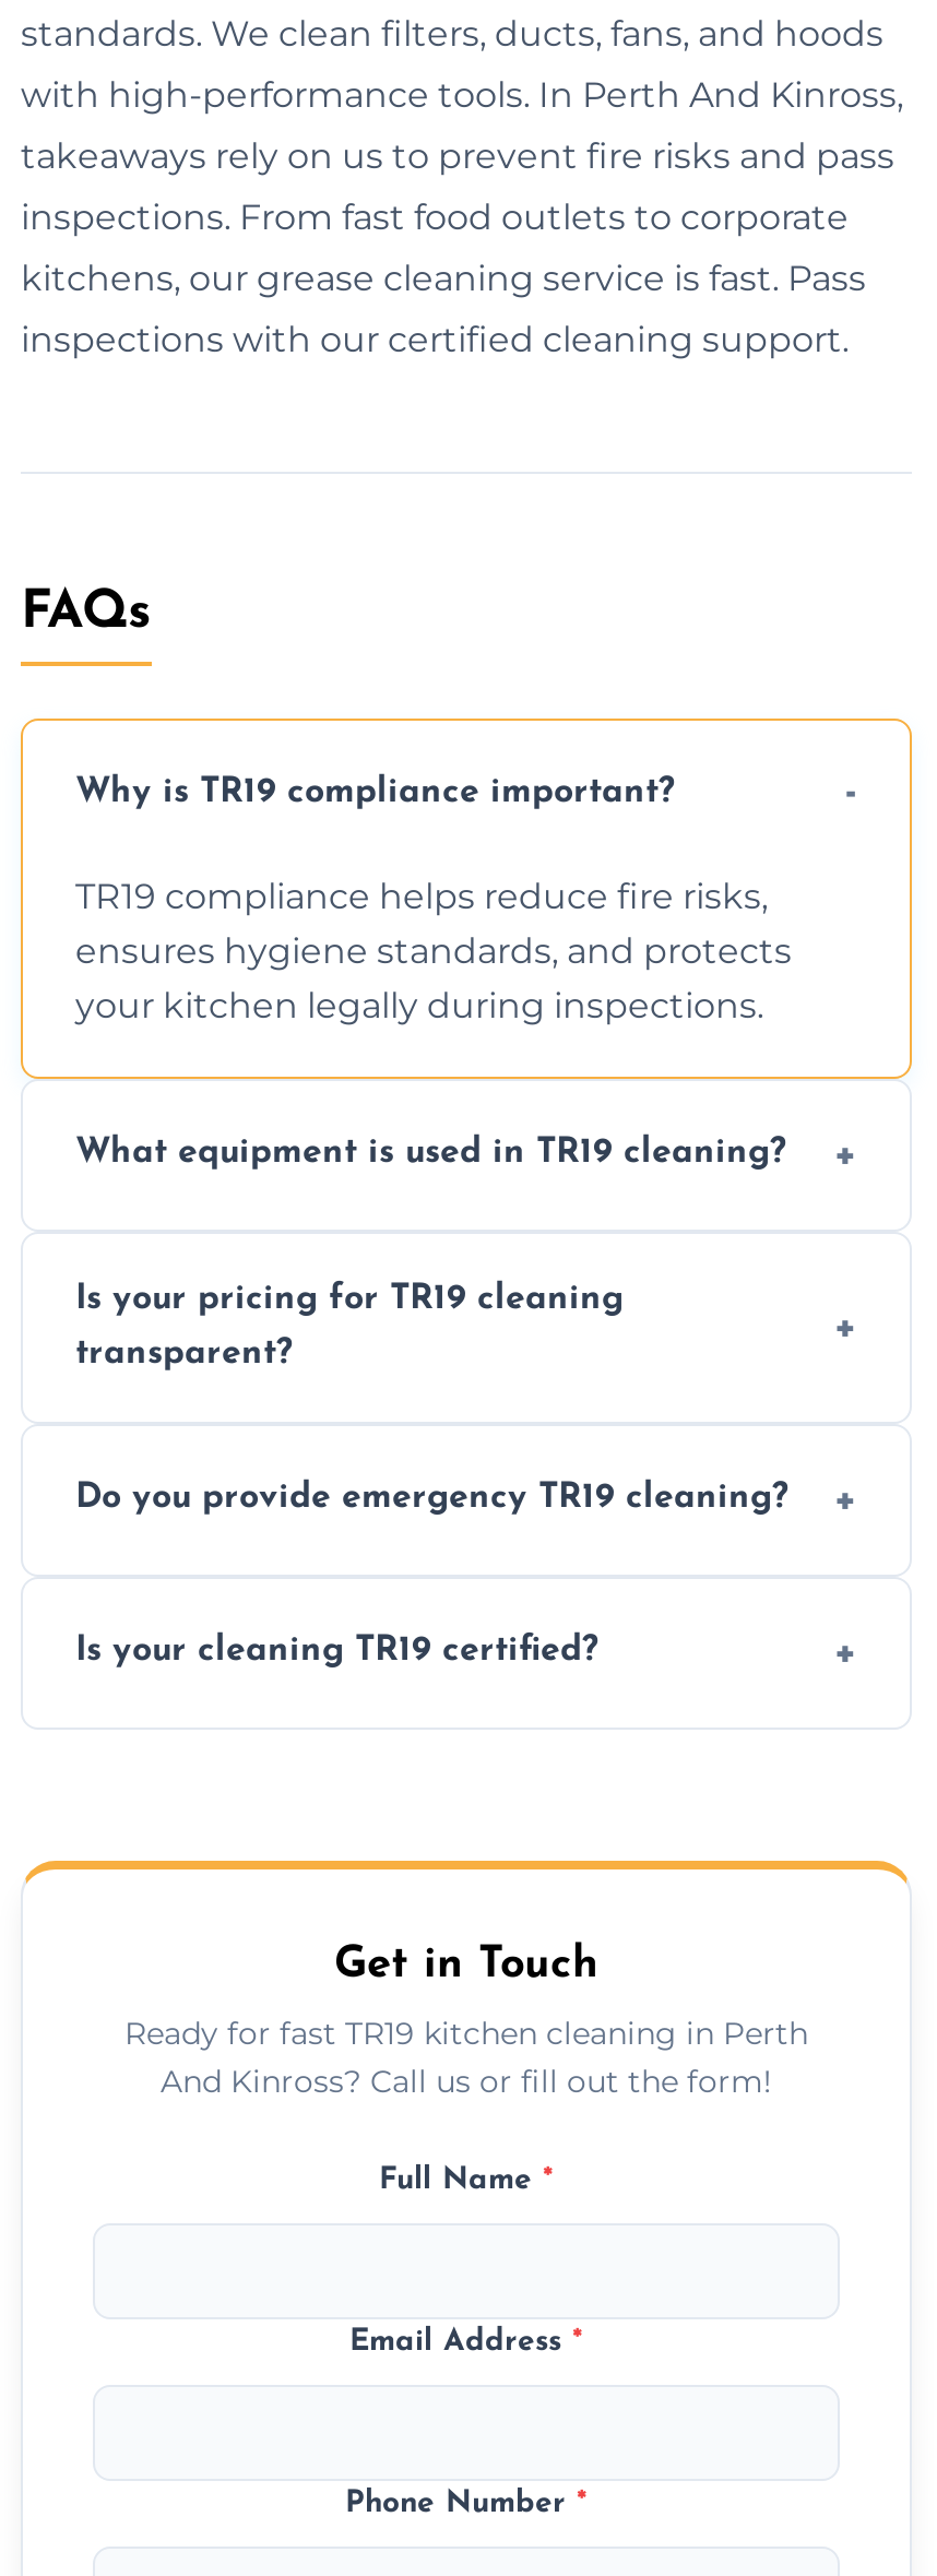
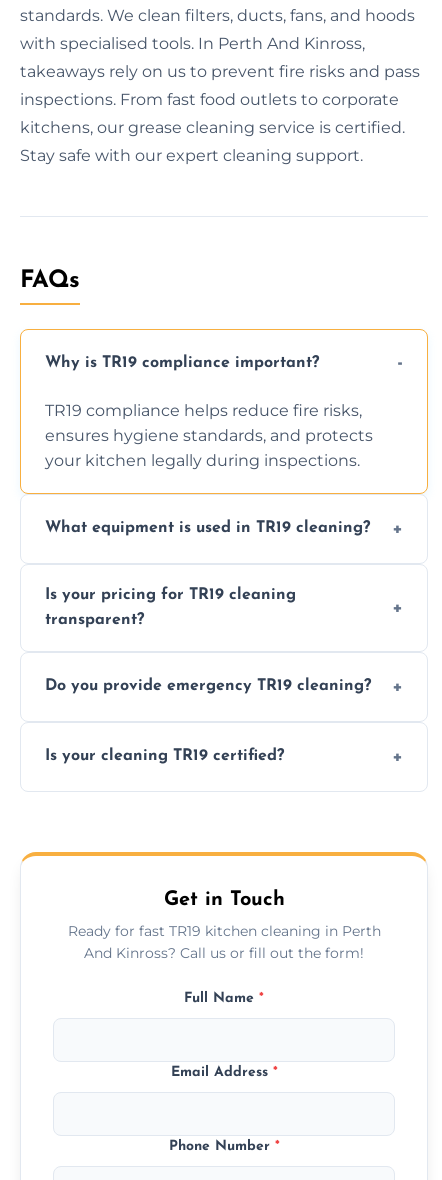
- with high-performance tools. In Perth And Kinross,
+ with specialised tools. In Perth And Kinross,

- kitchens, our grease cleaning service is fast. Pass
+ kitchens, our grease cleaning service is certified.

- inspections with our certified cleaning support.
+ Stay safe with our expert cleaning support.
